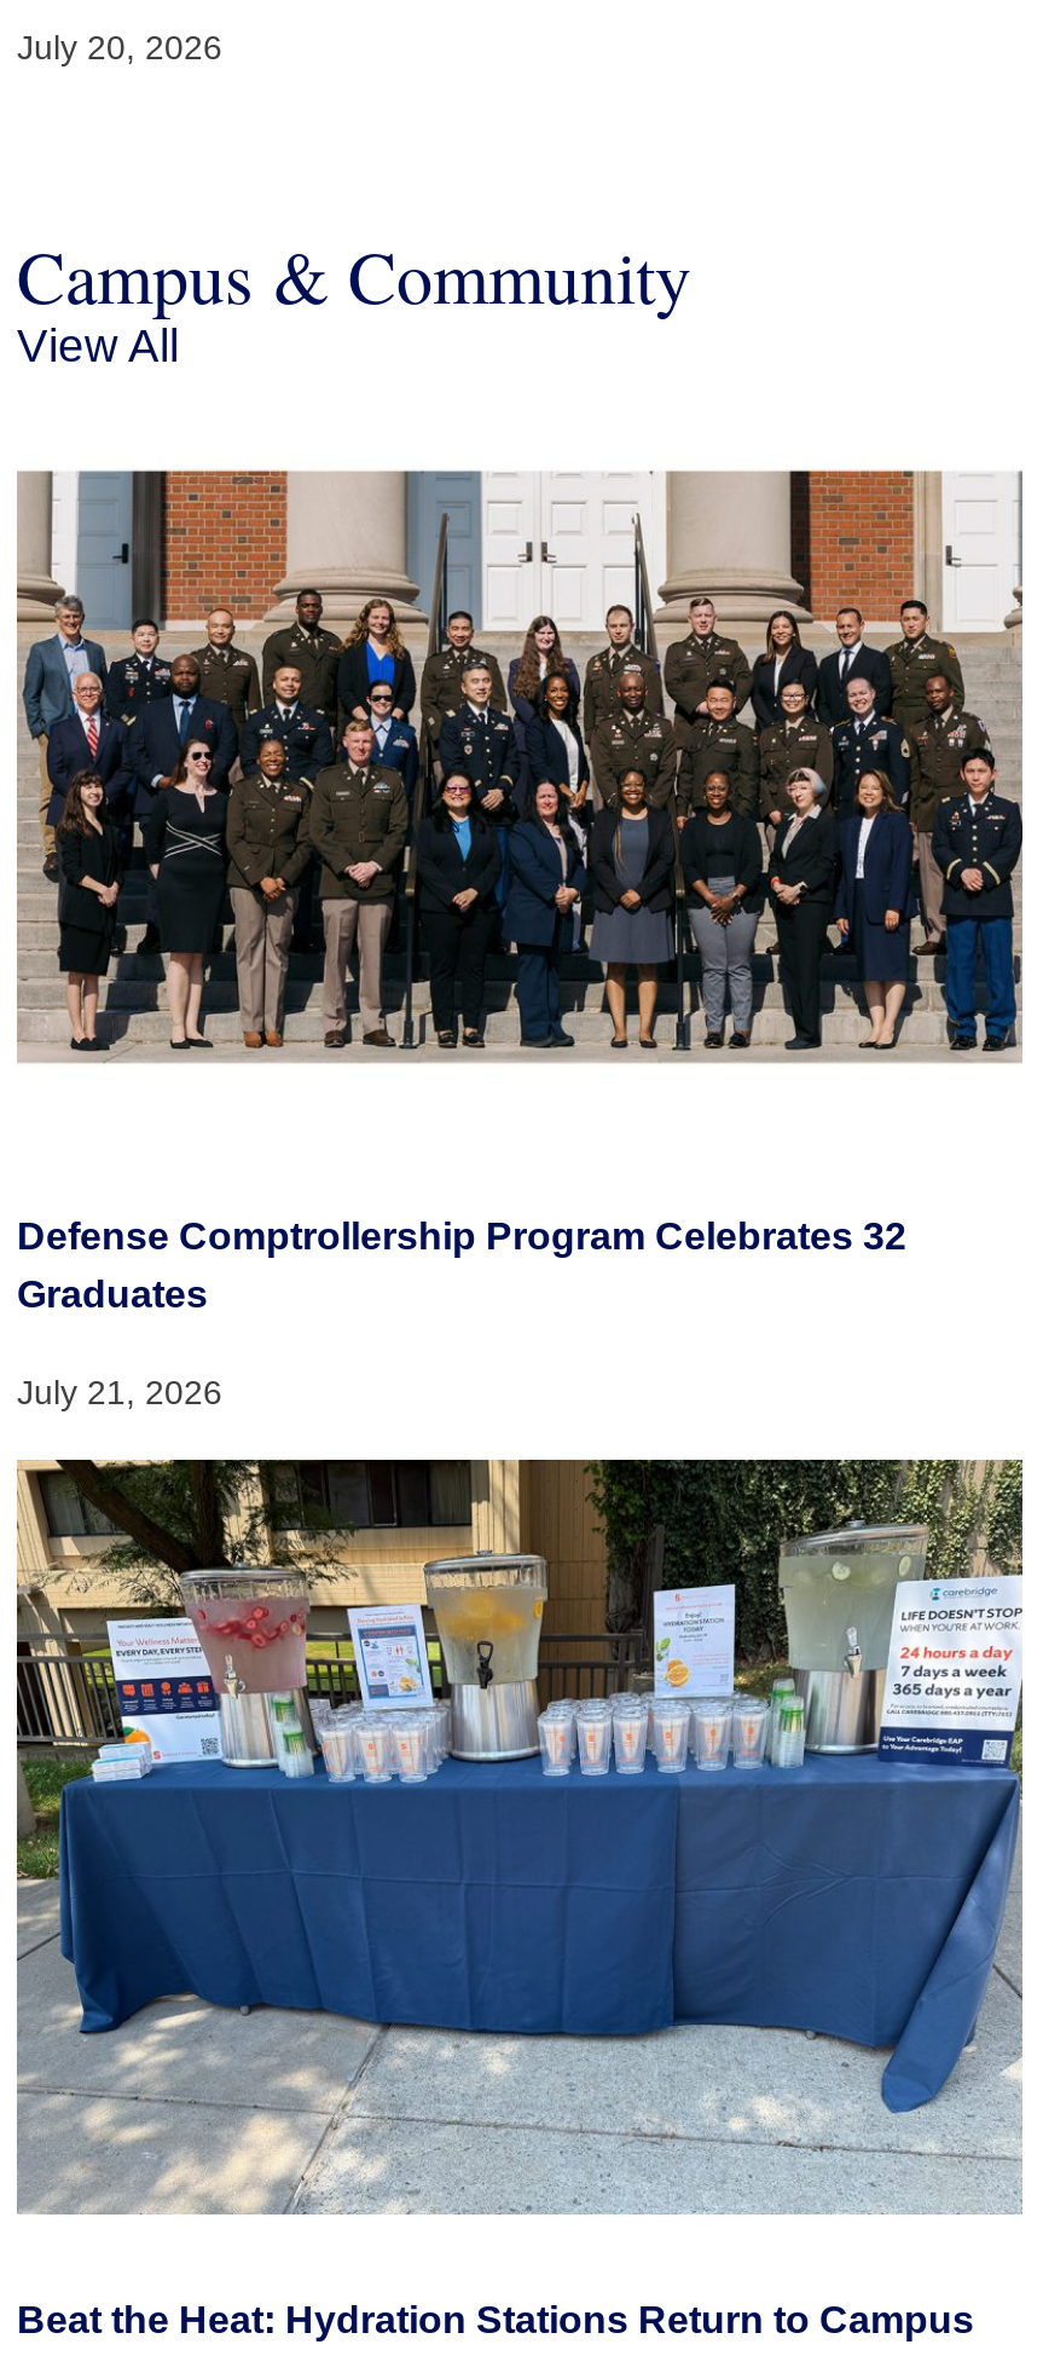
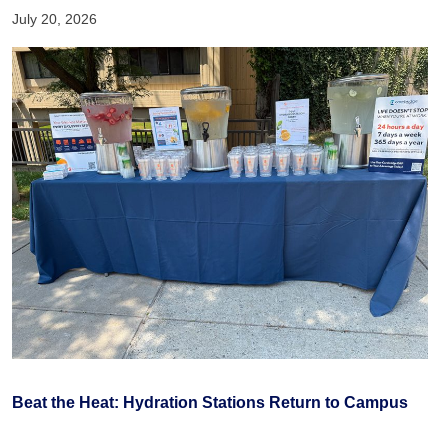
- Campus & Community
- View All

- [image]

- Defense Comptrollership Program Celebrates 32
- Graduates
- July 21, 2026
